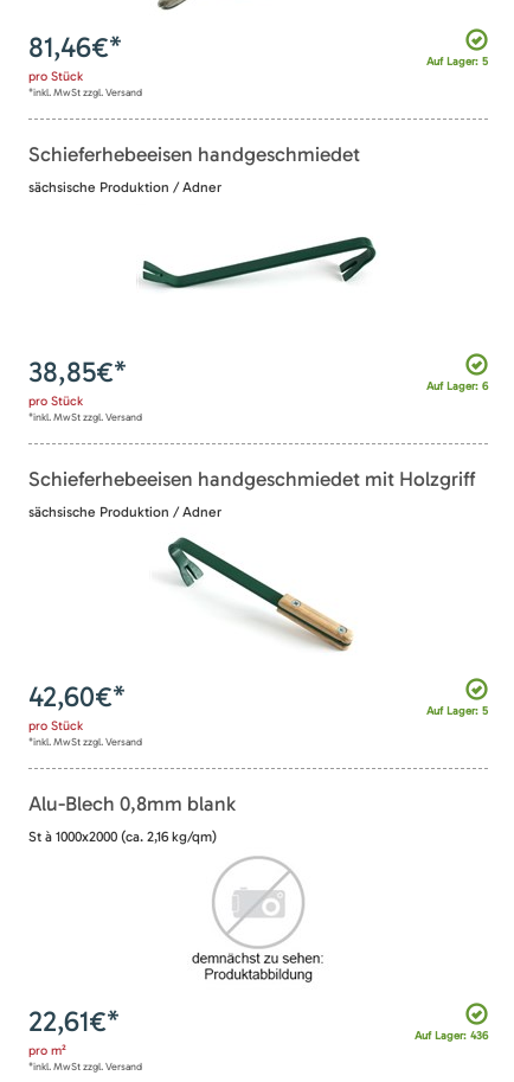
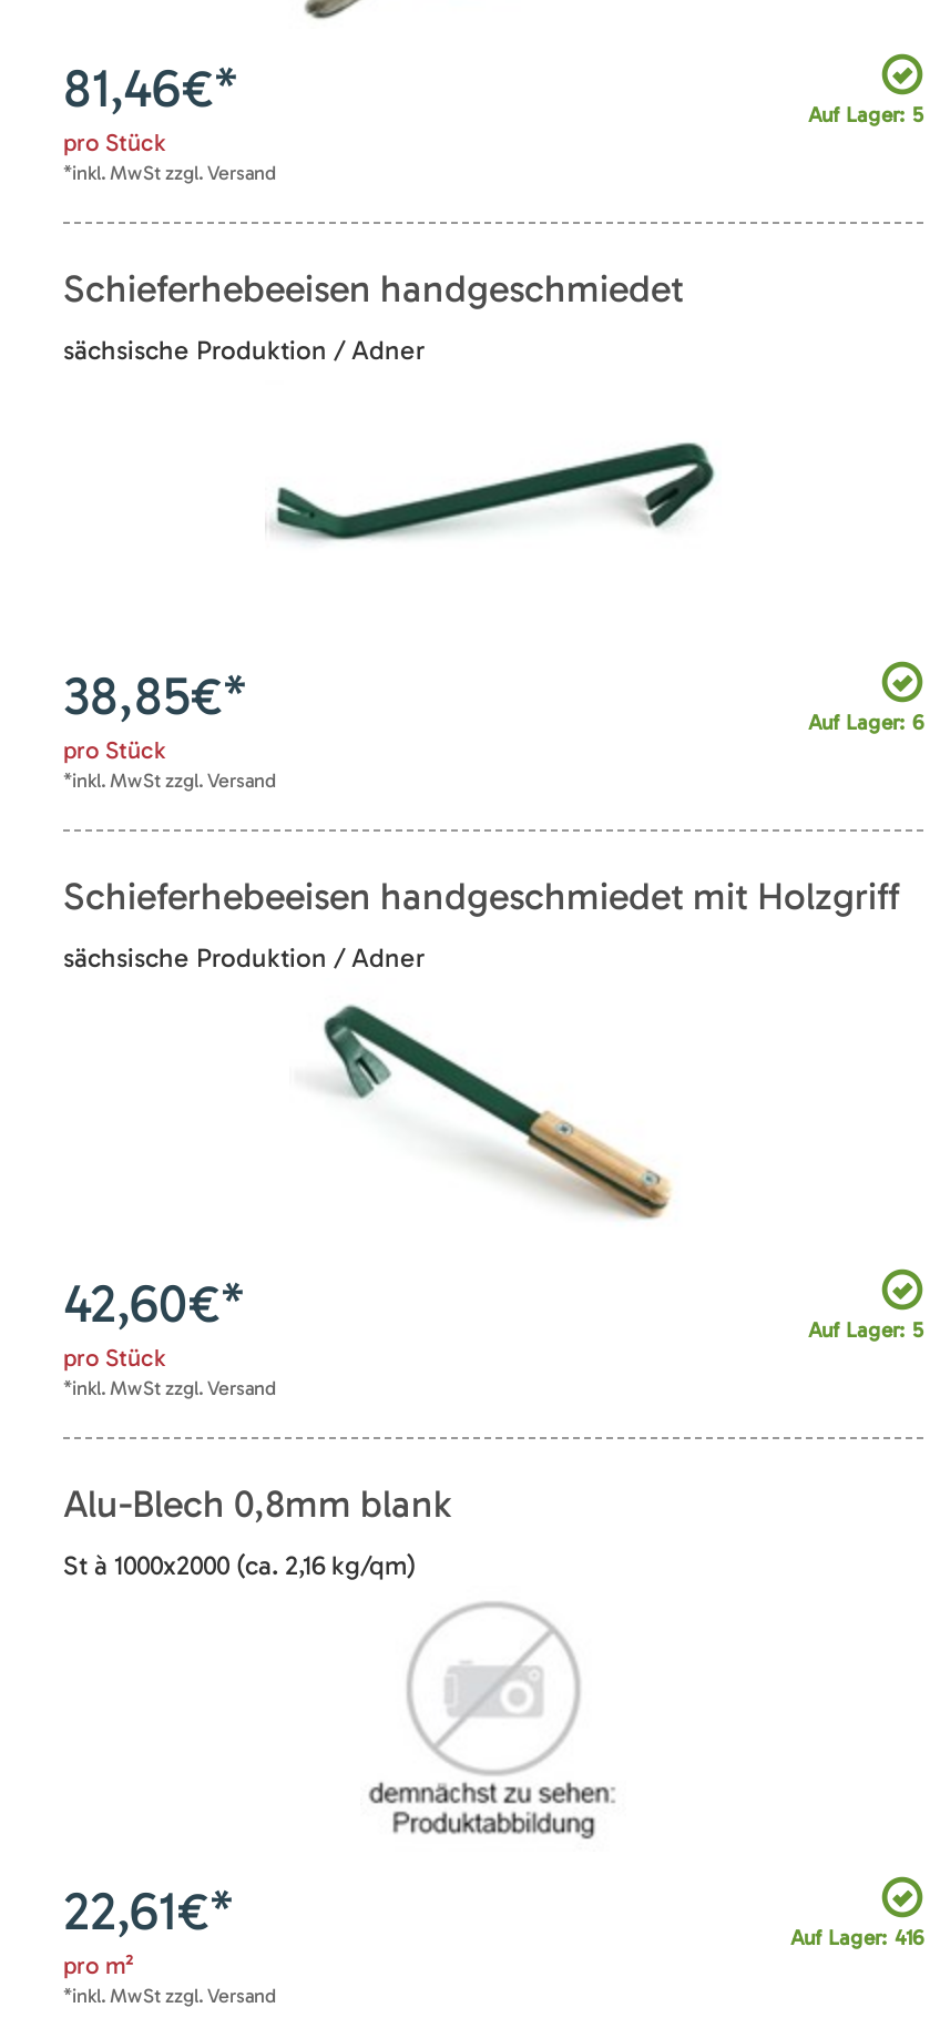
- Auf Lager: 436
+ Auf Lager: 416
